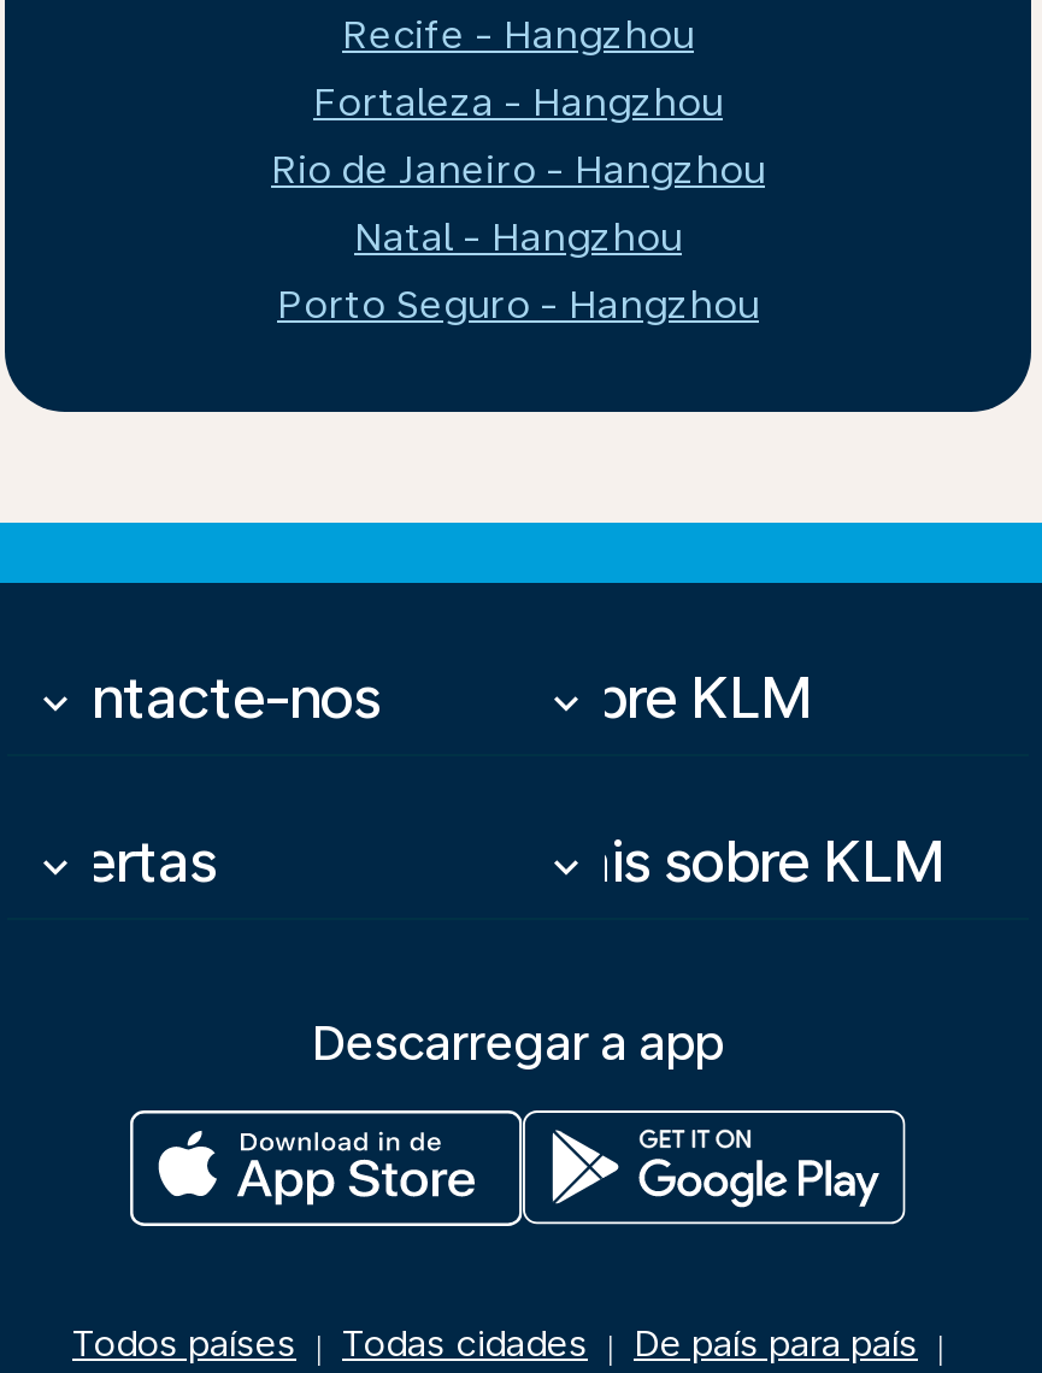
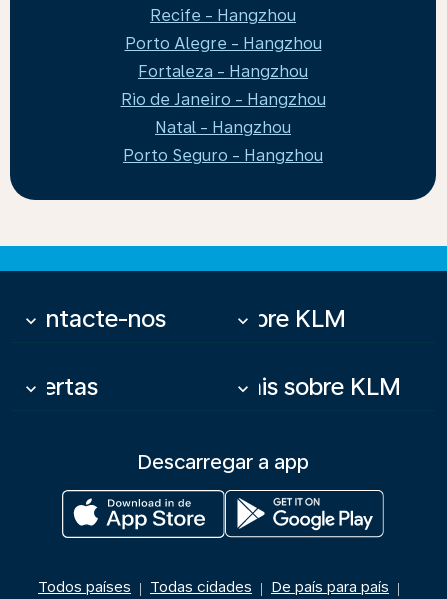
+ Porto Alegre - Hangzhou
